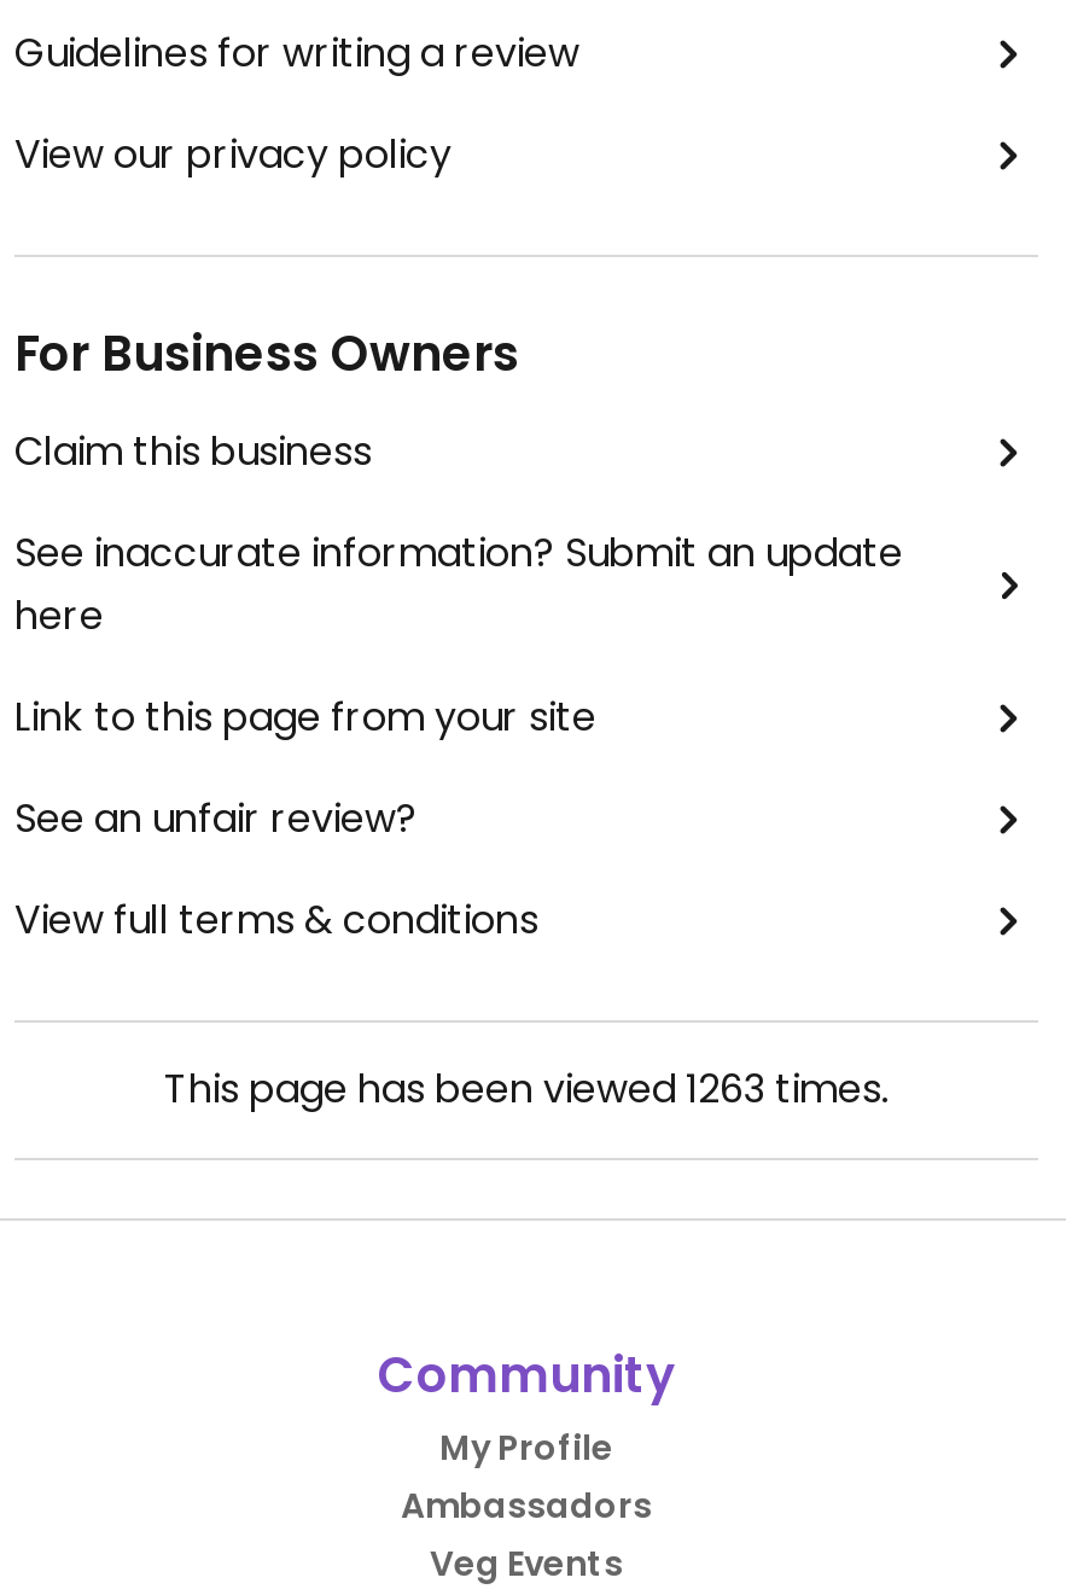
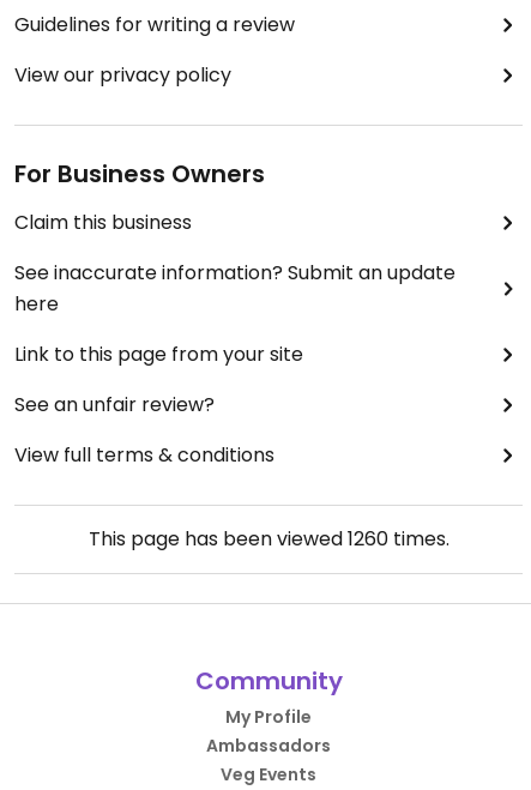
- This page has been viewed 1263 times.
+ This page has been viewed 1260 times.
